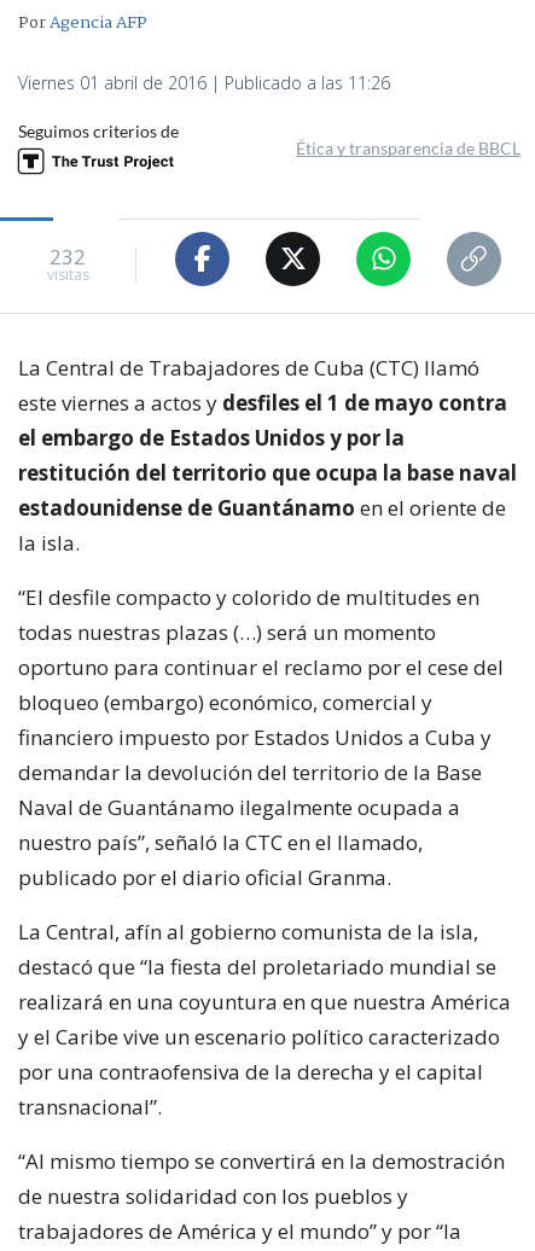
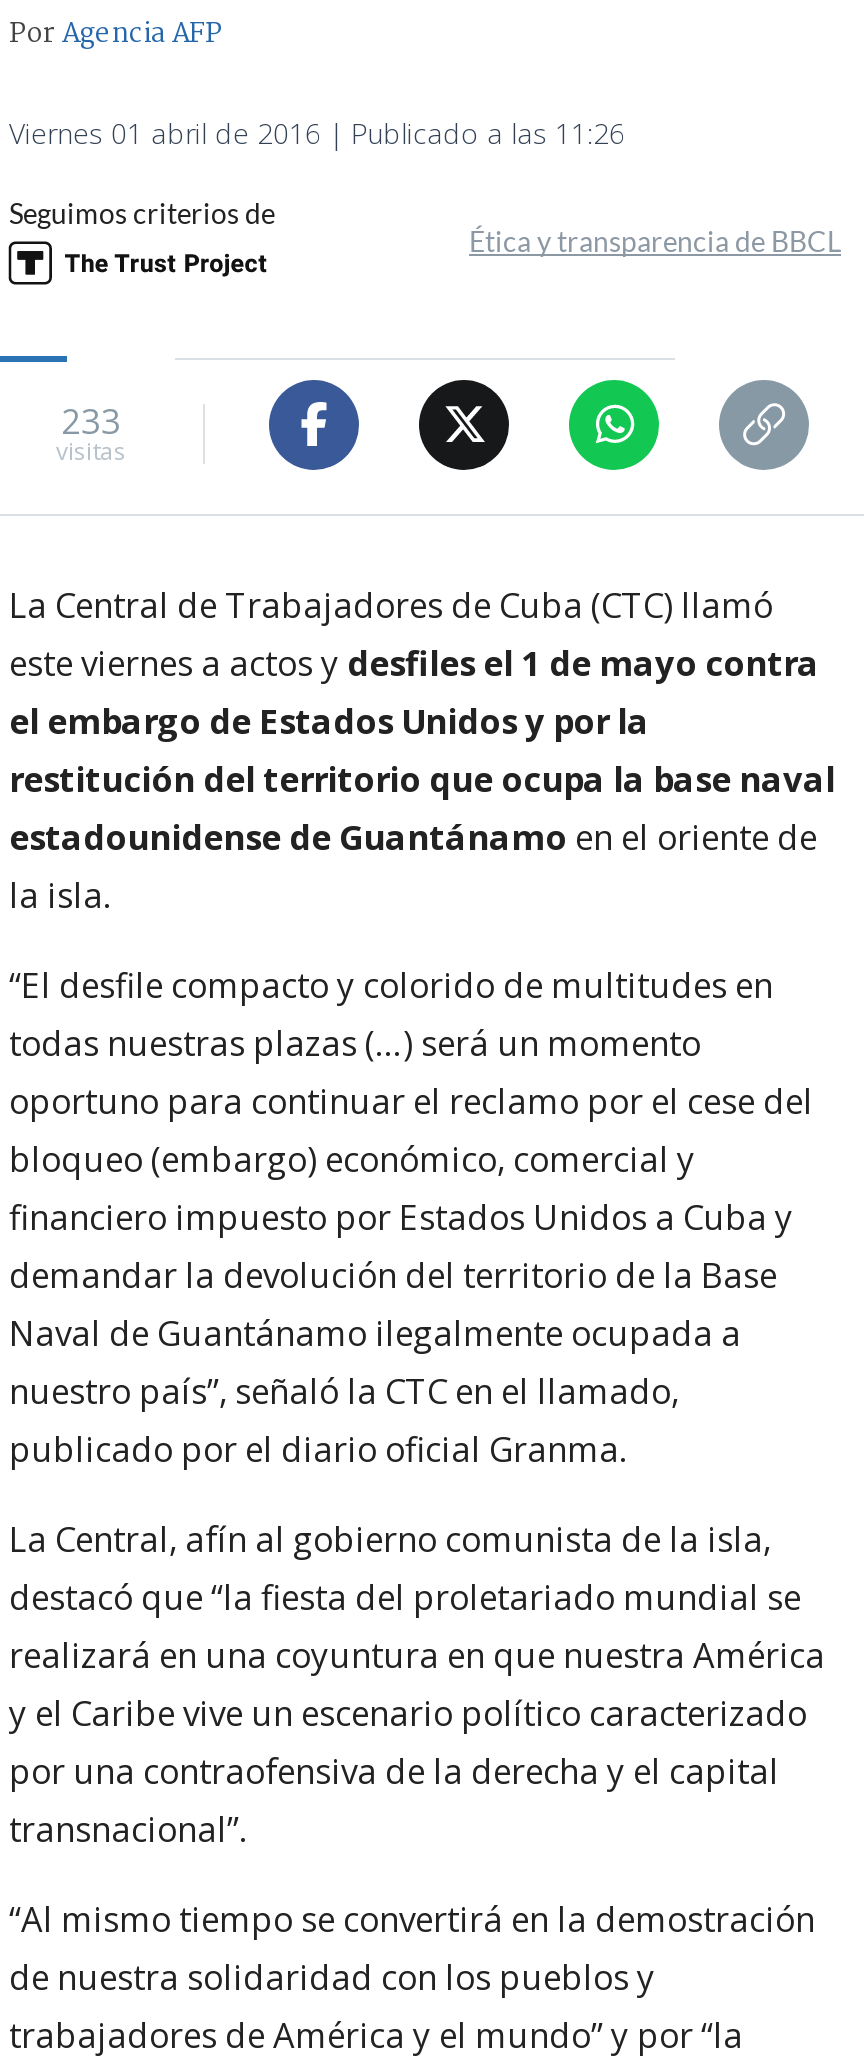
- 232
+ 233
